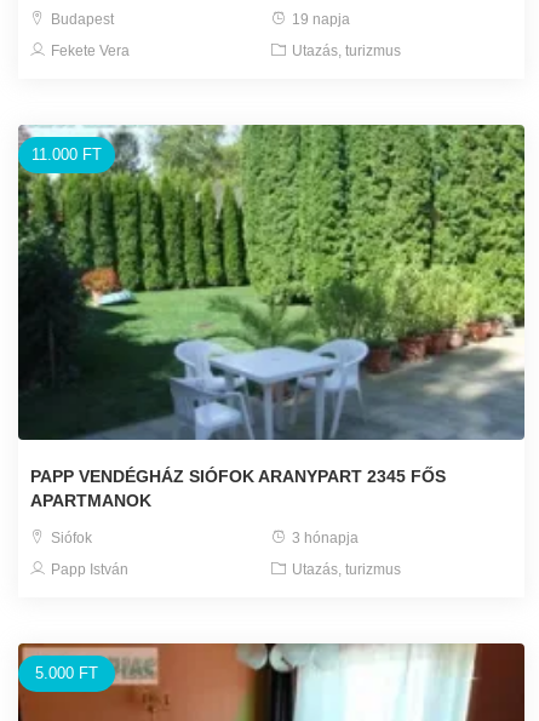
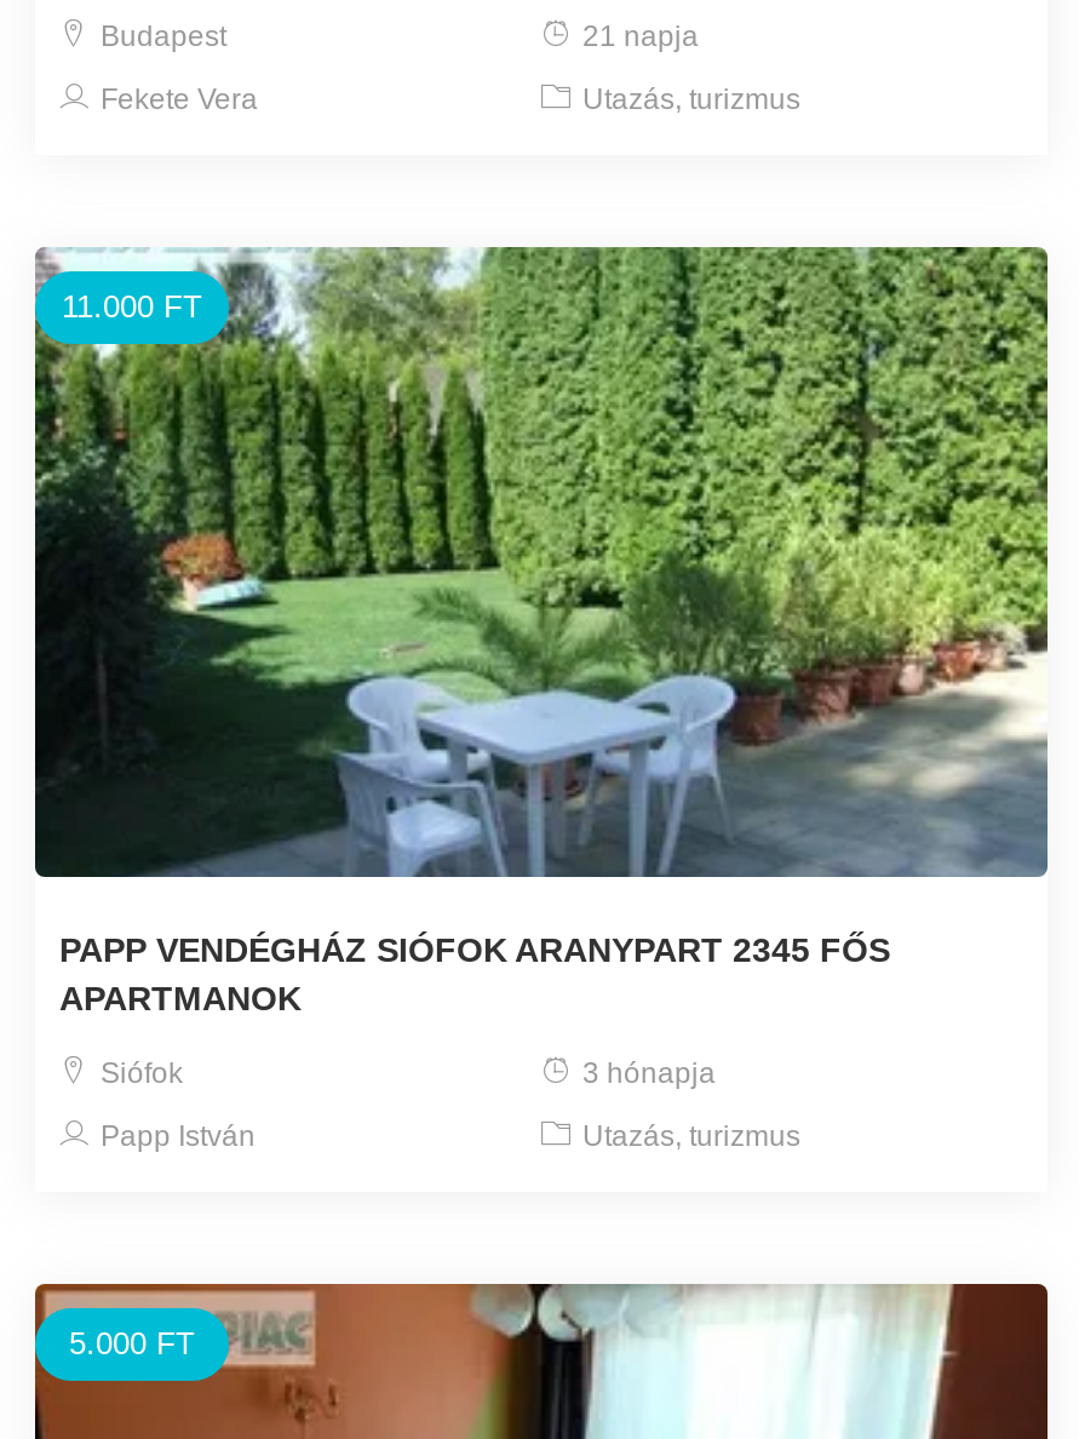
- 19 napja
+ 21 napja
